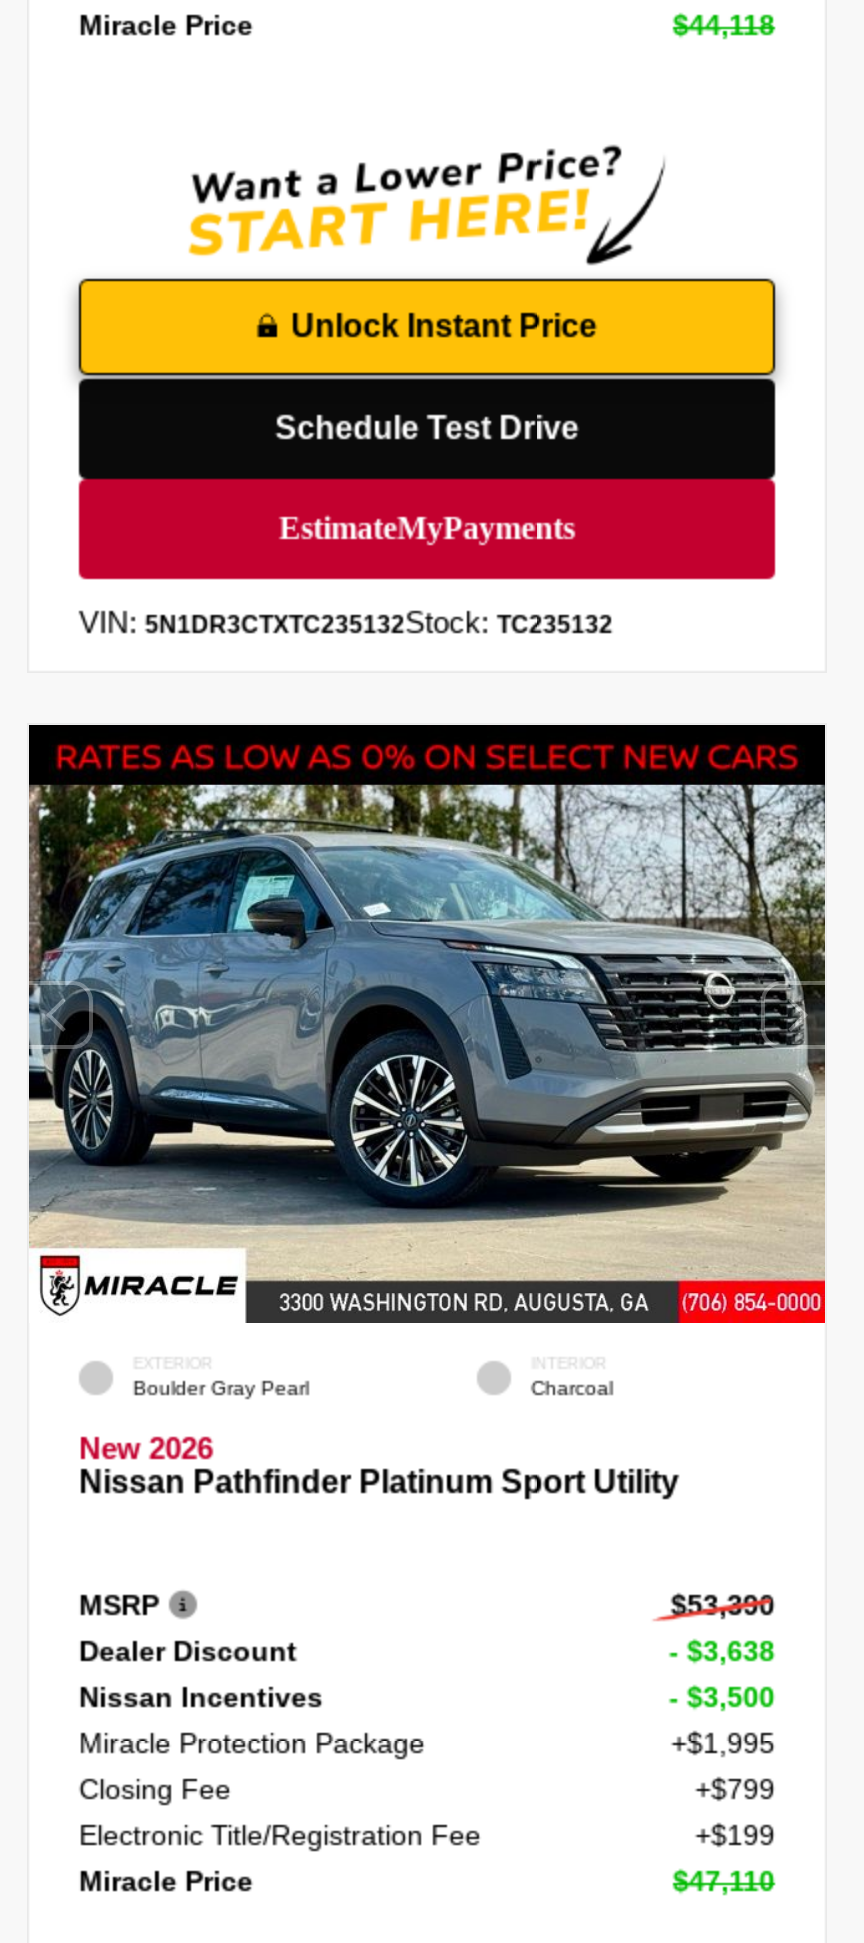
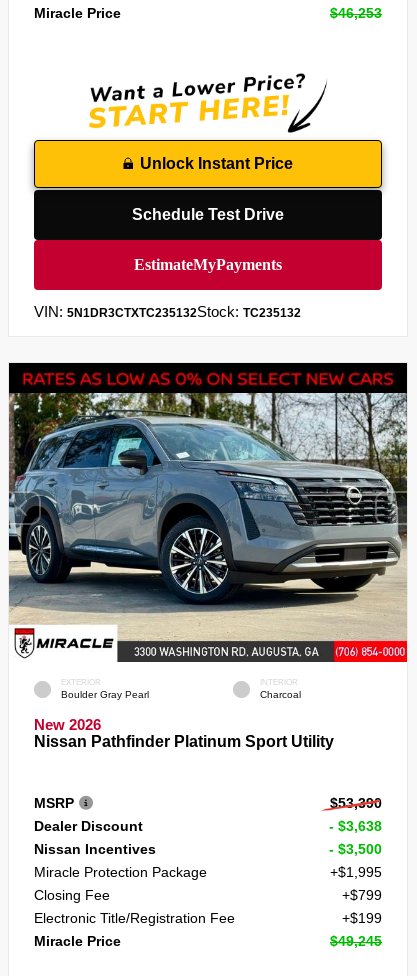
- $44,118
+ $46,253

- $47,110
+ $49,245
